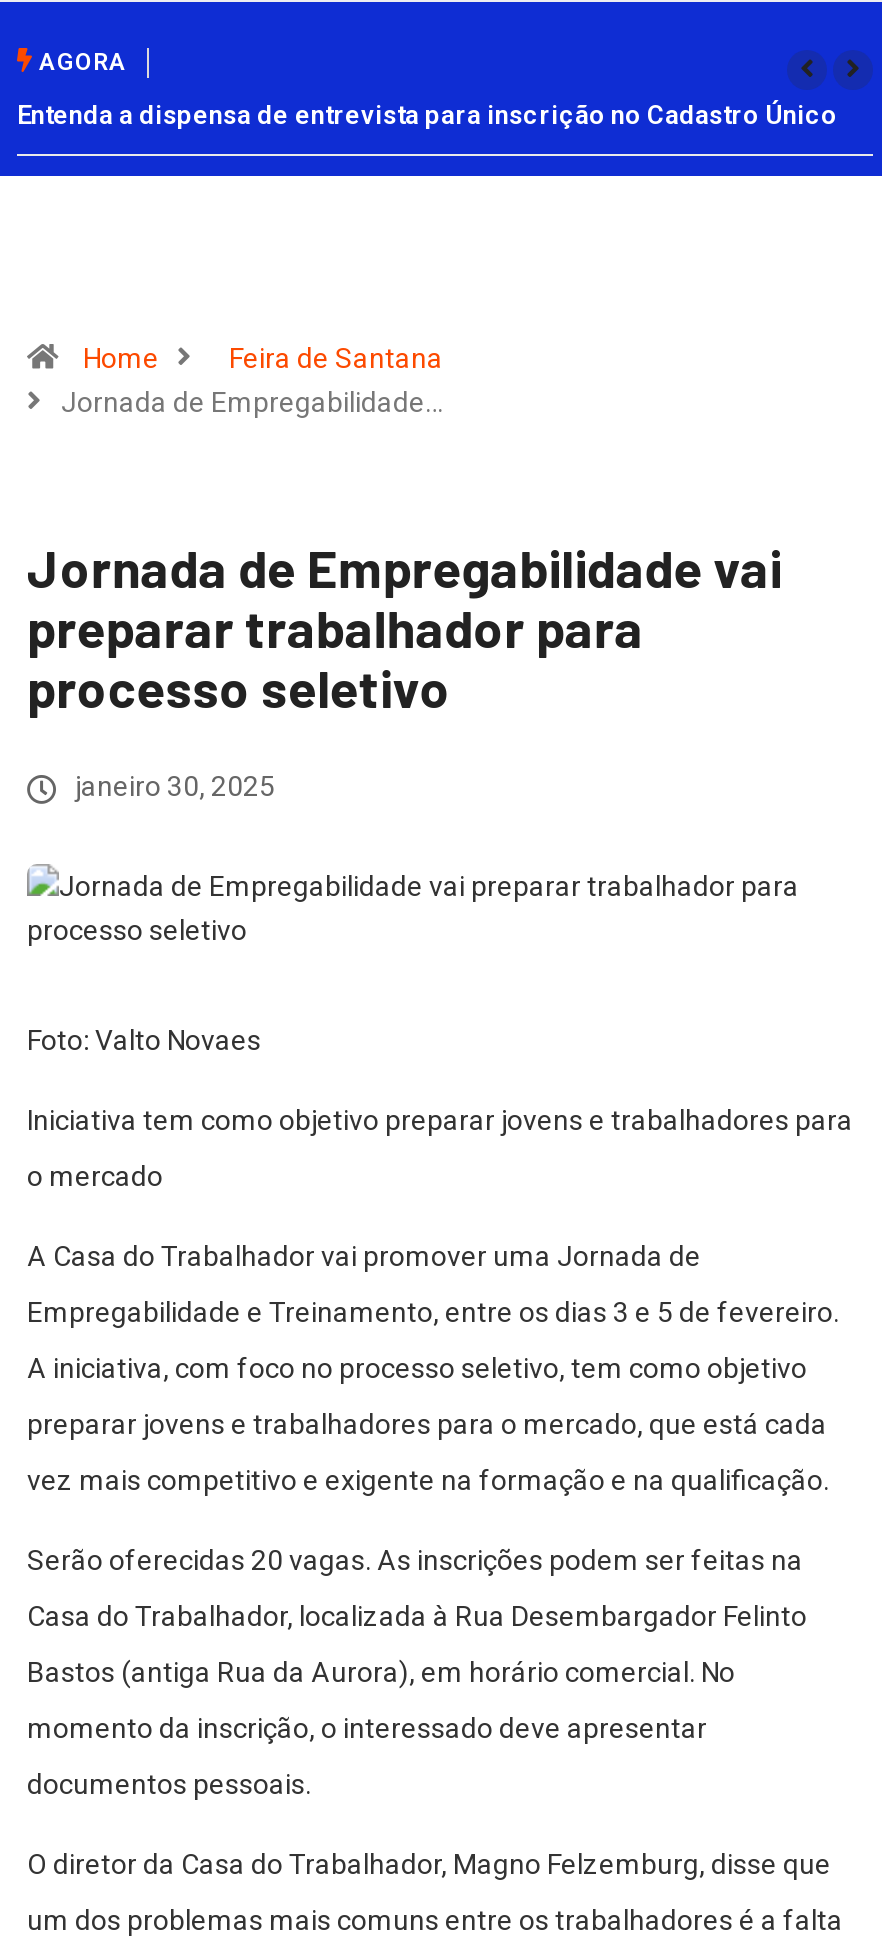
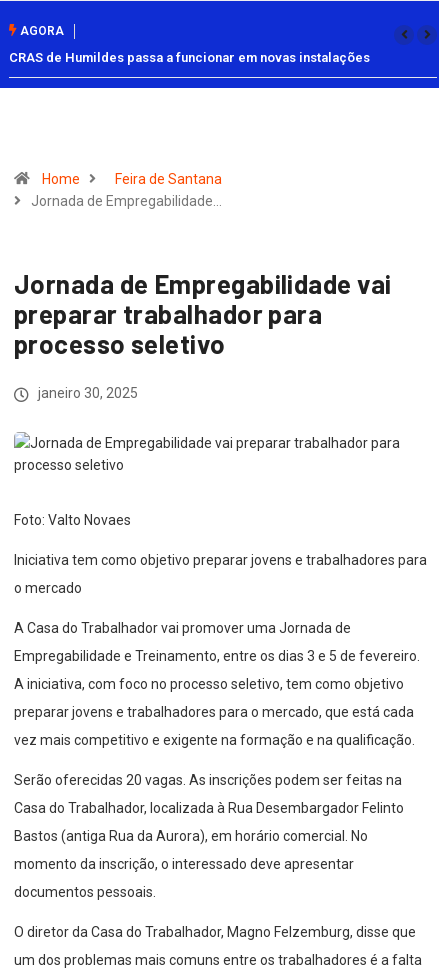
- Entenda a dispensa de entrevista para inscrição no Cadastro Único
+ CRAS de Humildes passa a funcionar em novas instalações
